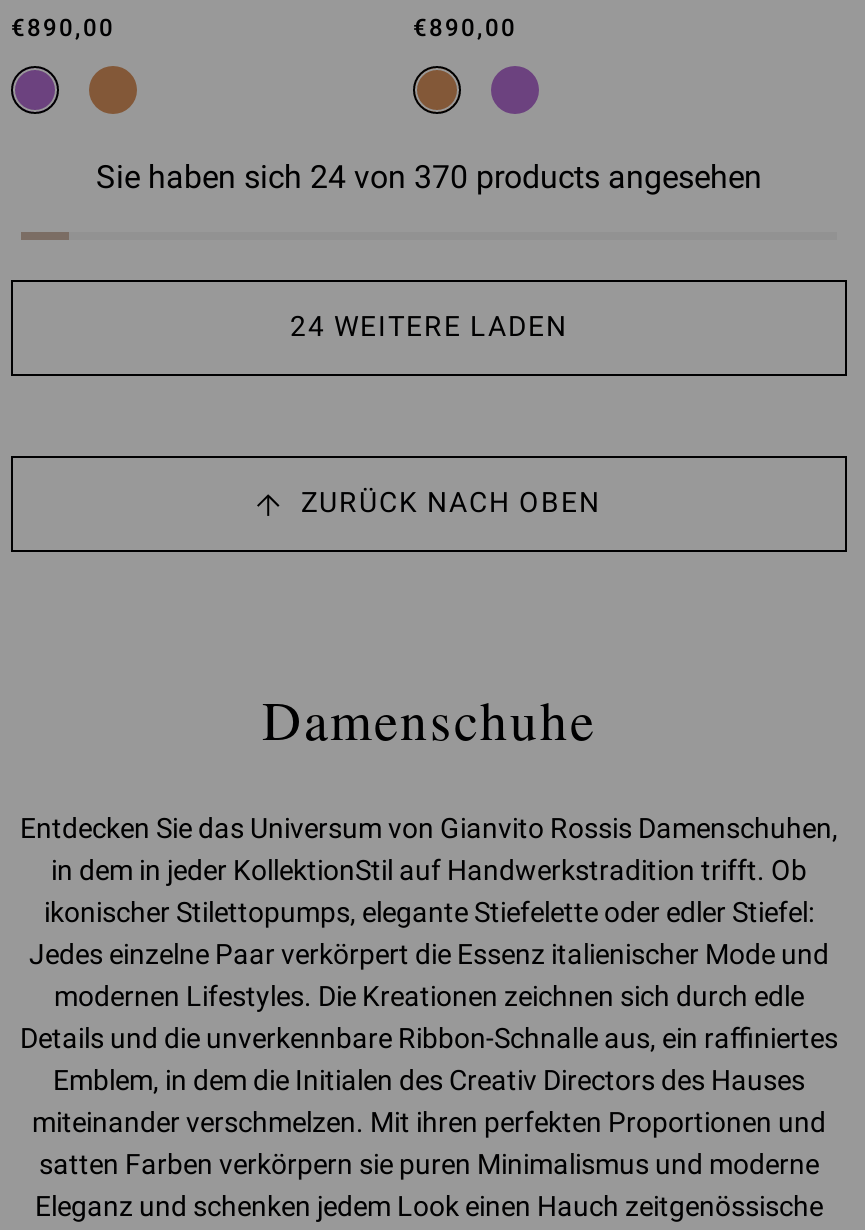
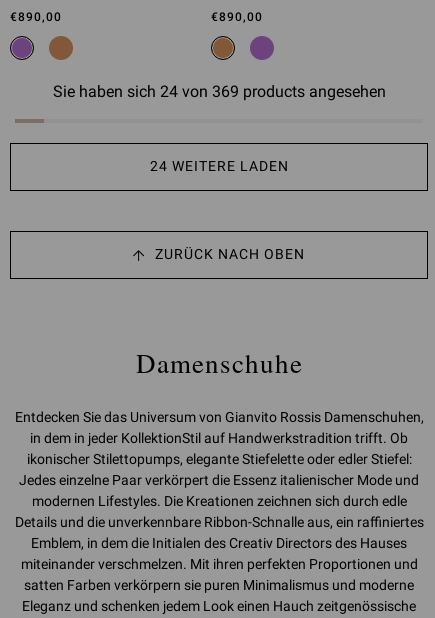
- Sie haben sich 24 von 370 products angesehen
+ Sie haben sich 24 von 369 products angesehen
